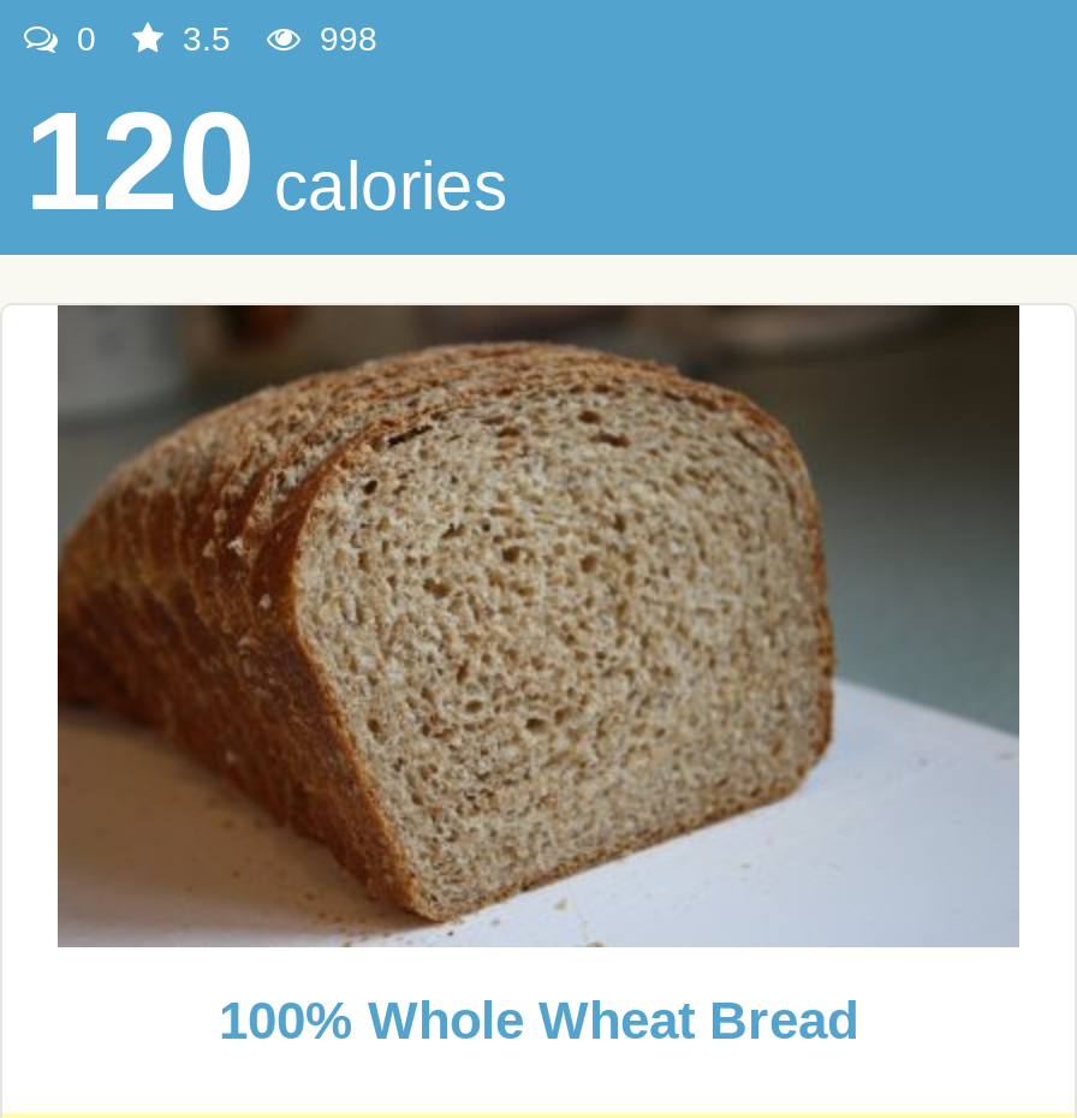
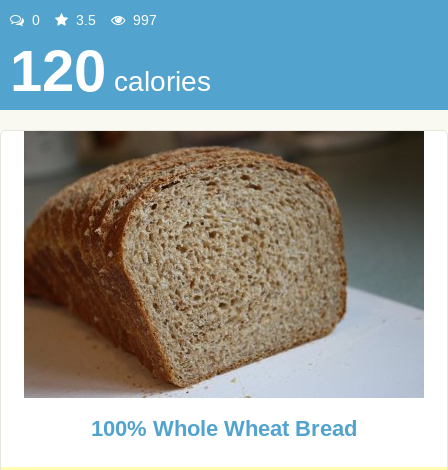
- 998
+ 997
